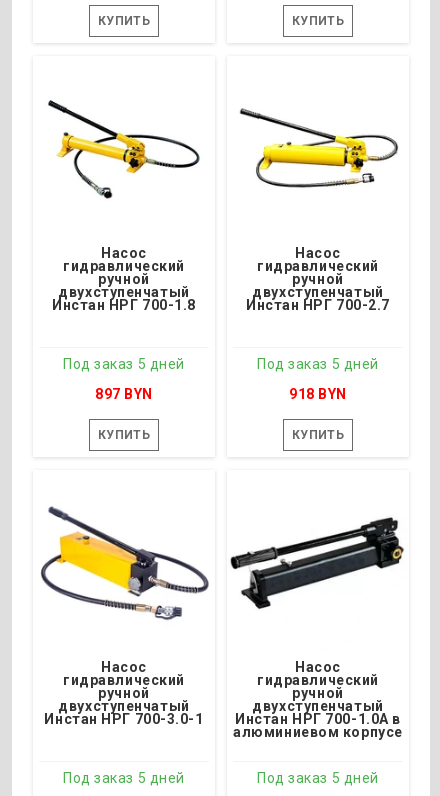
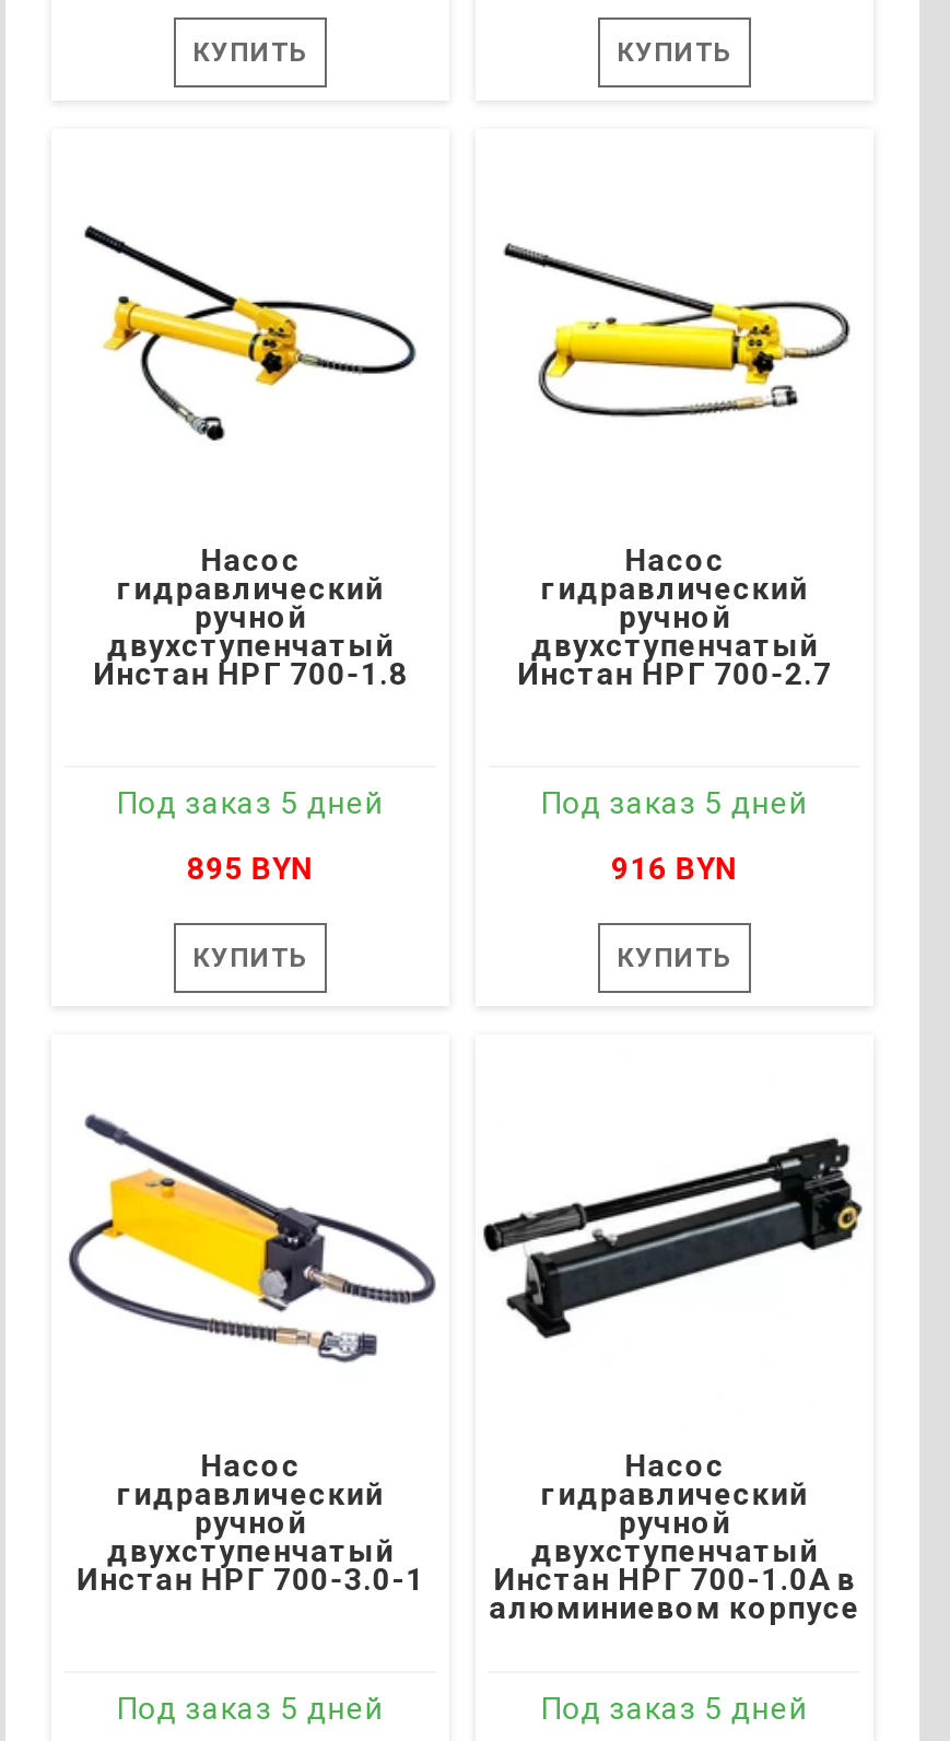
- 897 BYN
+ 895 BYN

- 918 BYN
+ 916 BYN
